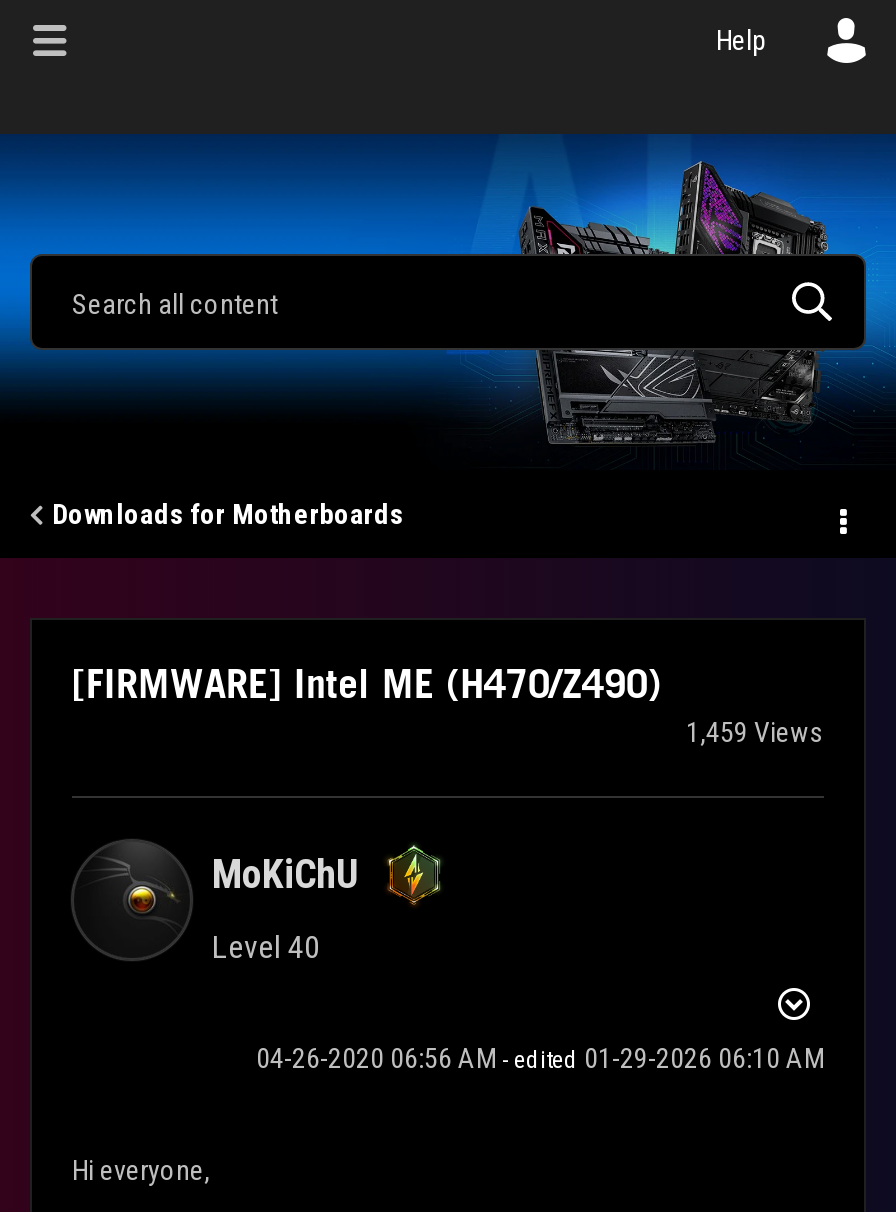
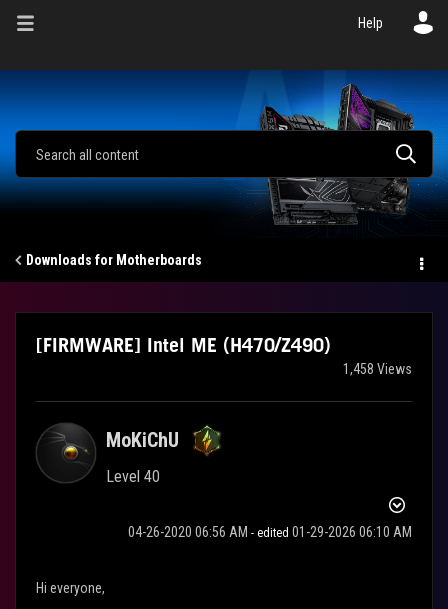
- 1,459 Views
+ 1,458 Views
